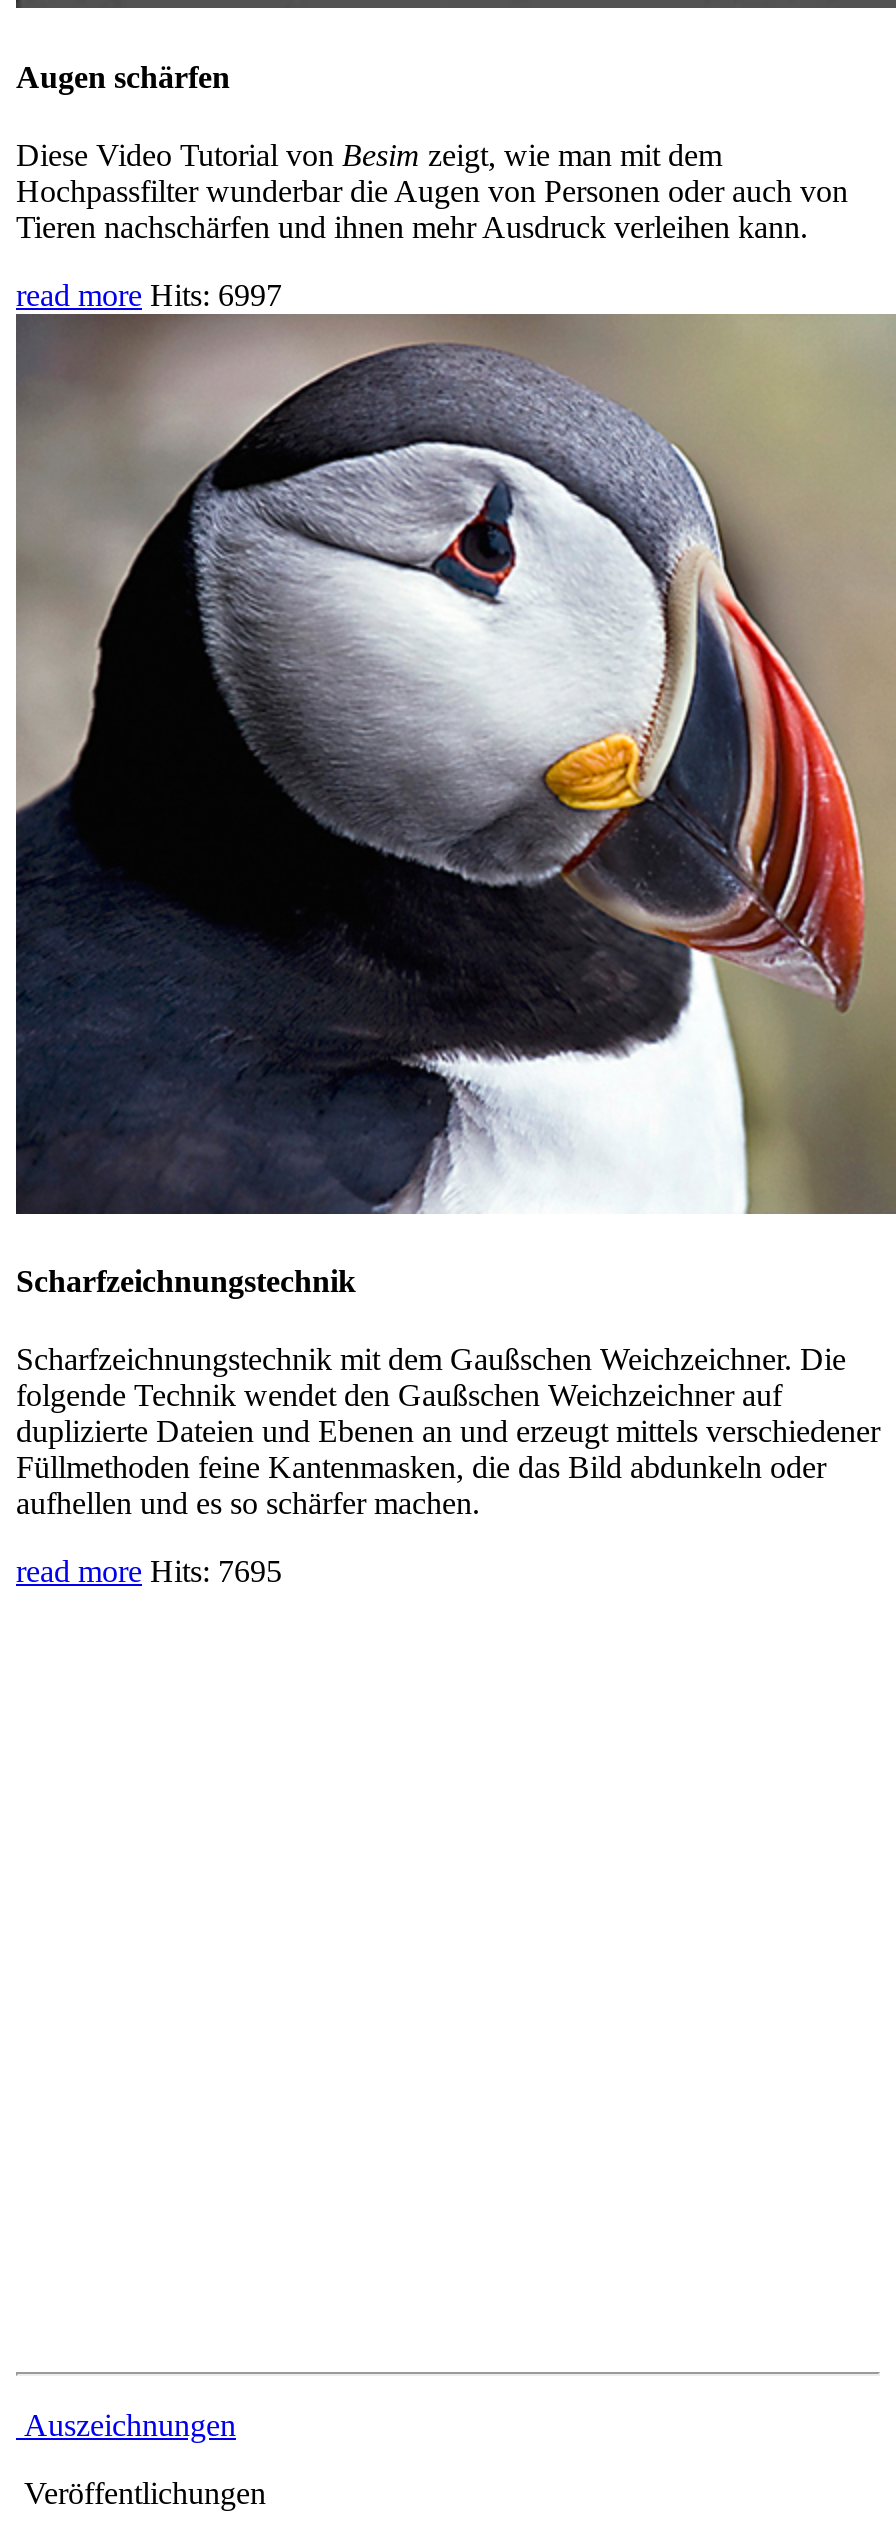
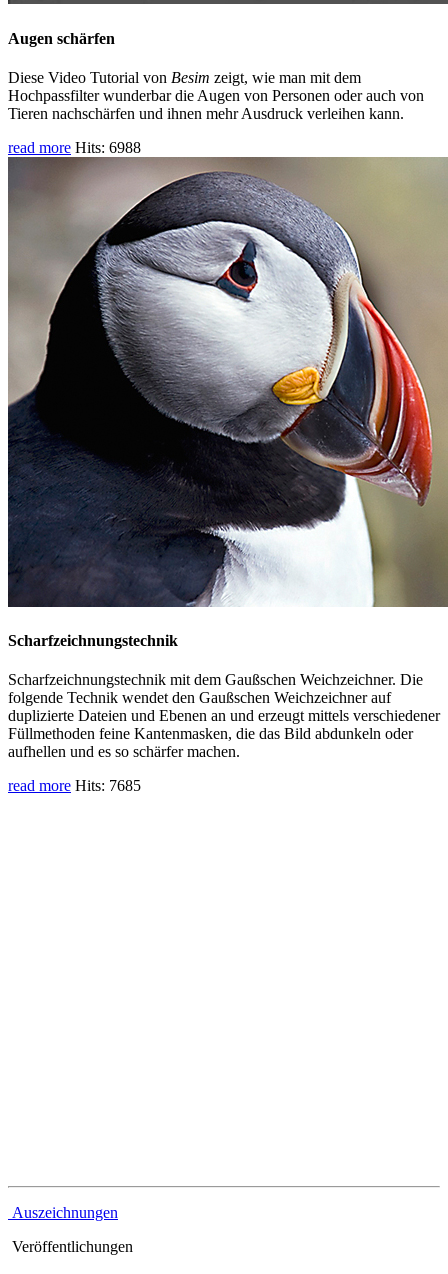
- read more Hits: 6997
+ read more Hits: 6988

- read more Hits: 7695
+ read more Hits: 7685
